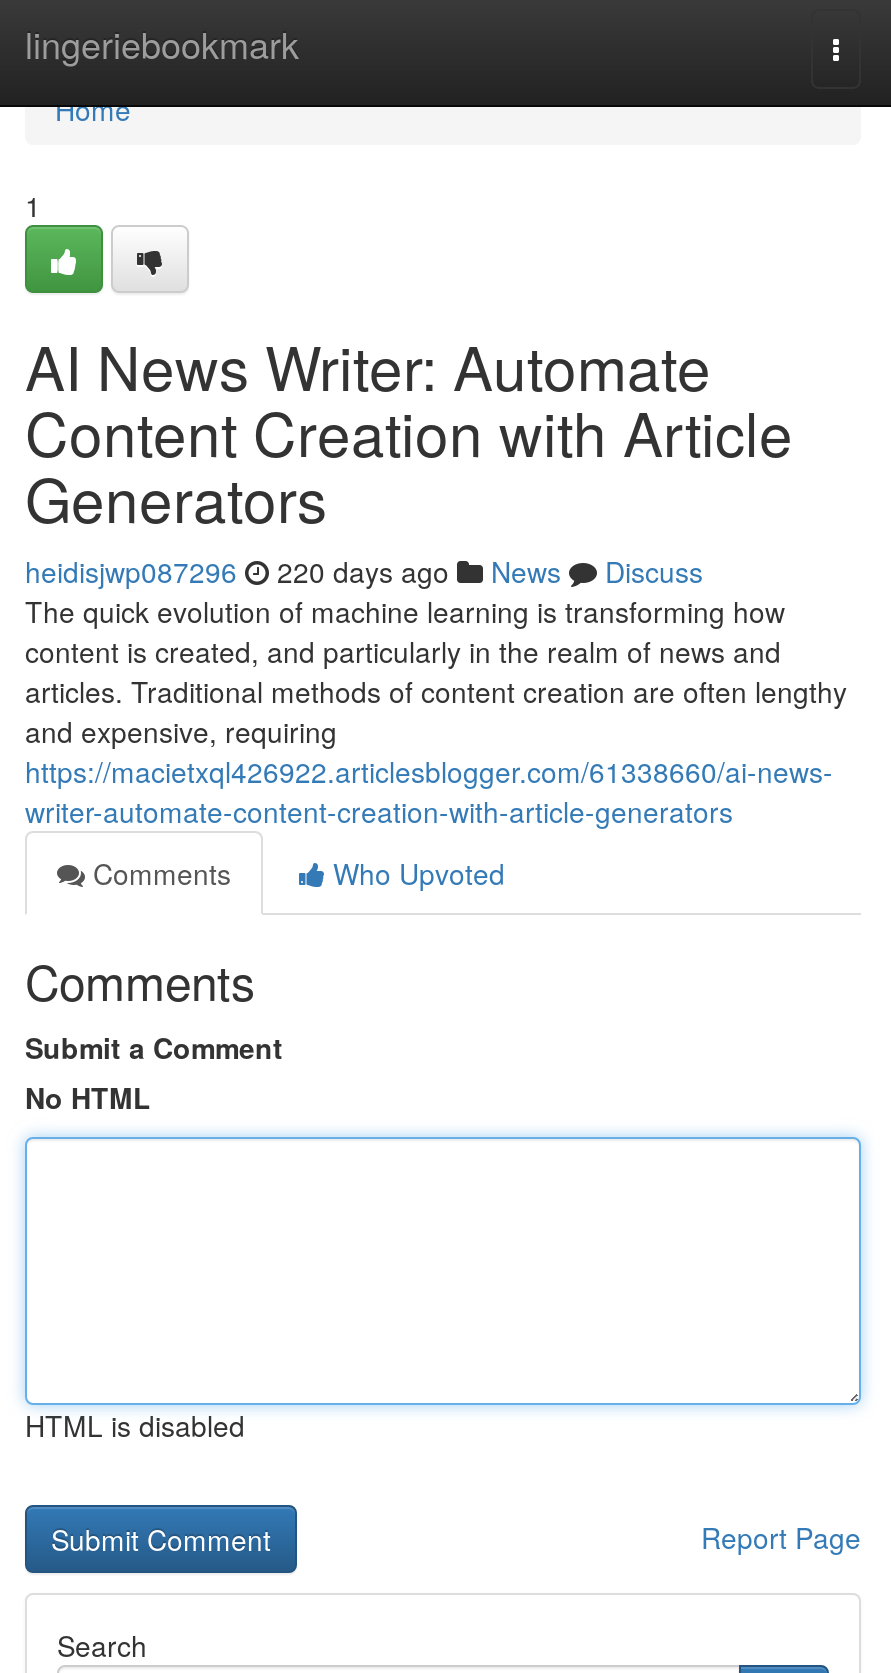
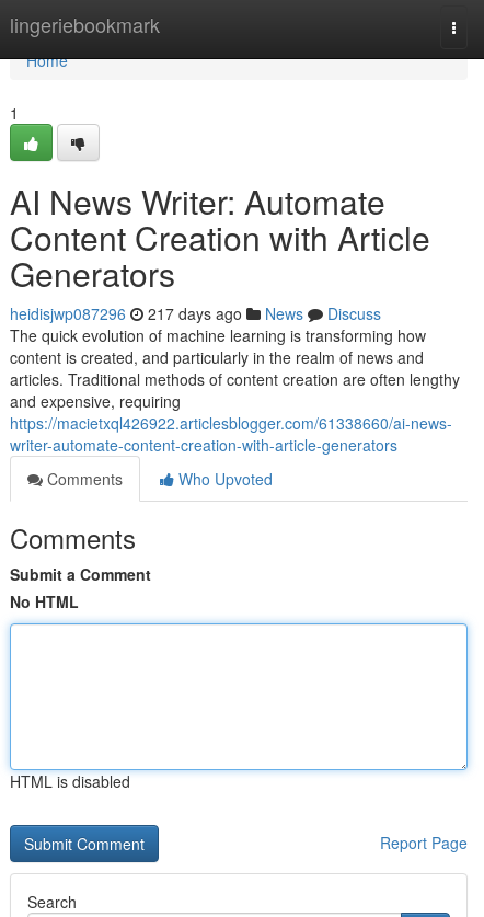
- heidisjwp087296 220 days ago News Discuss
+ heidisjwp087296 217 days ago News Discuss
